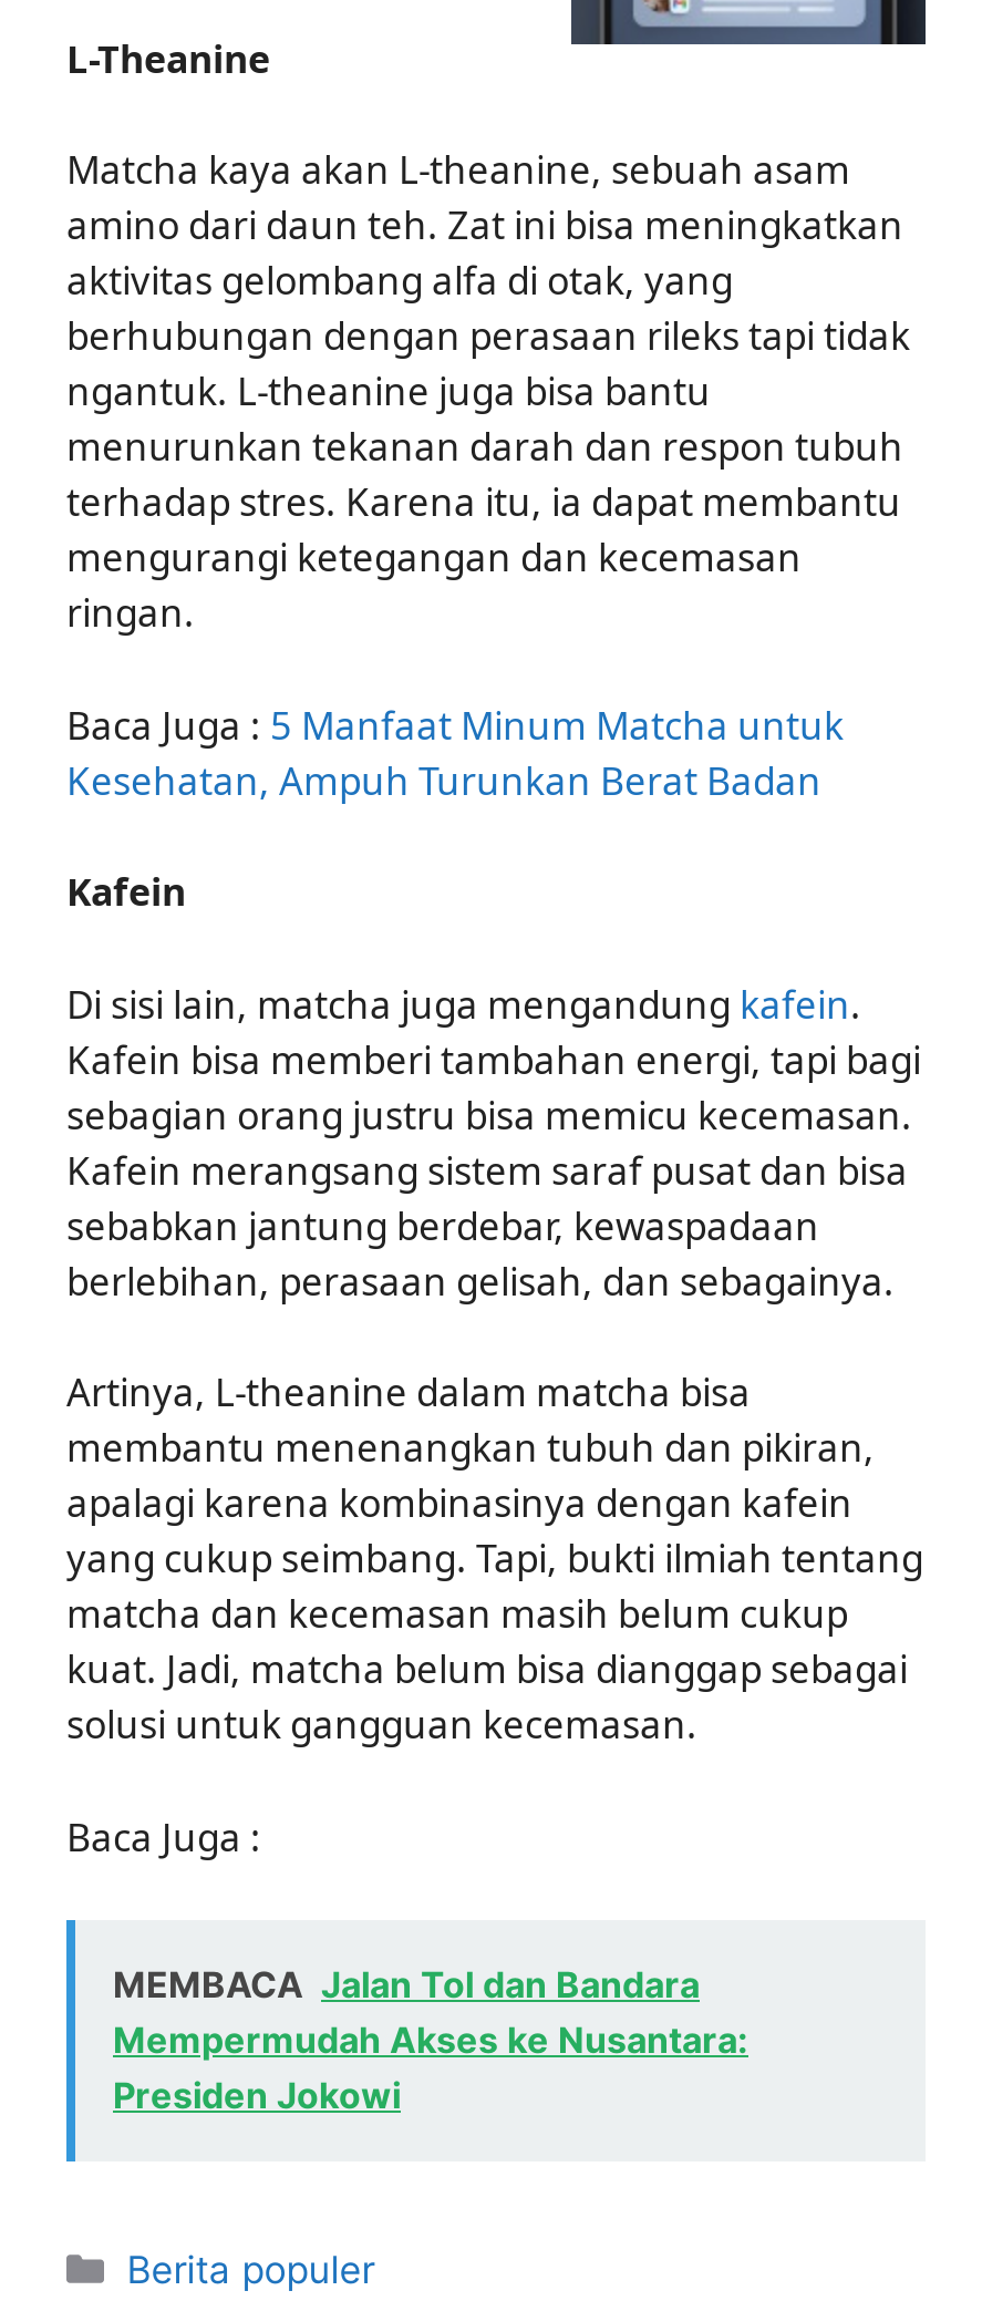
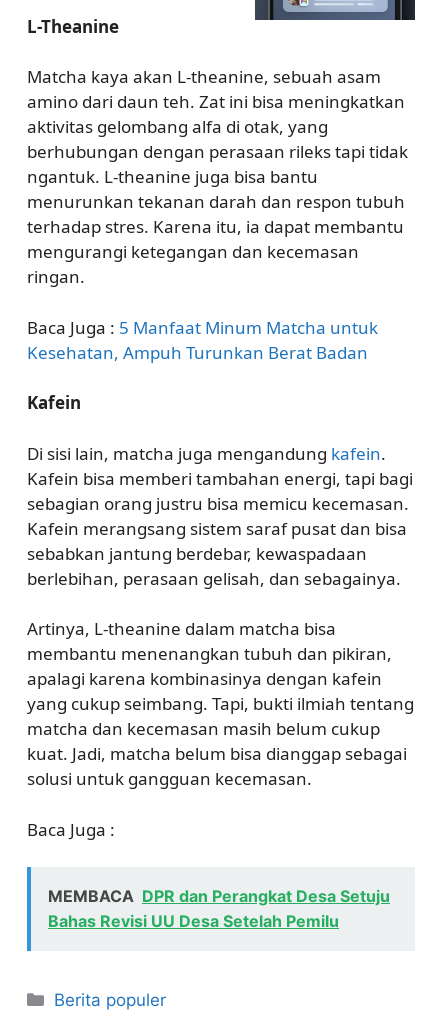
- MEMBACA Jalan Tol dan Bandara
- Mempermudah Akses ke Nusantara:
- Presiden Jokowi
+ MEMBACA DPR dan Perangkat Desa Setuju
+ Bahas Revisi UU Desa Setelah Pemilu
